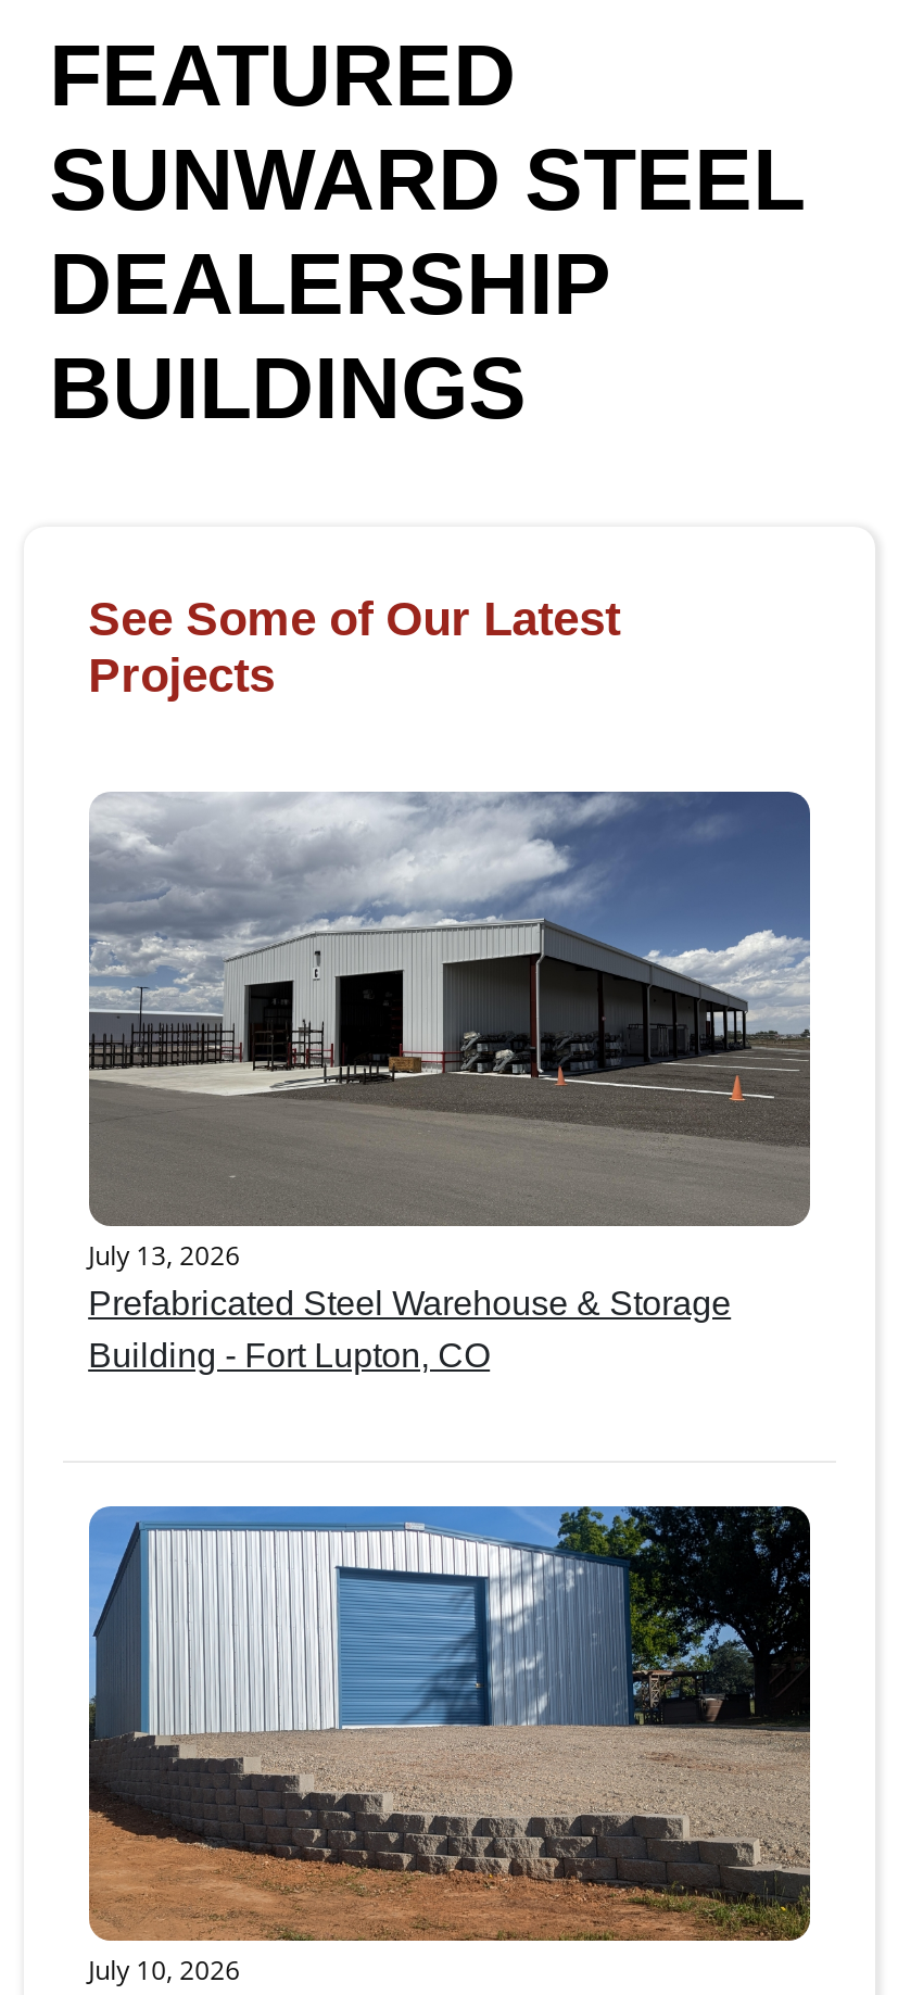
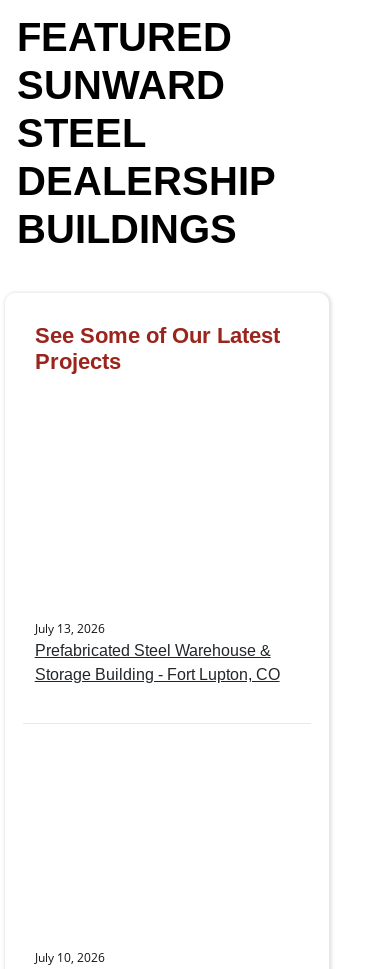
- [image]

- [image]
